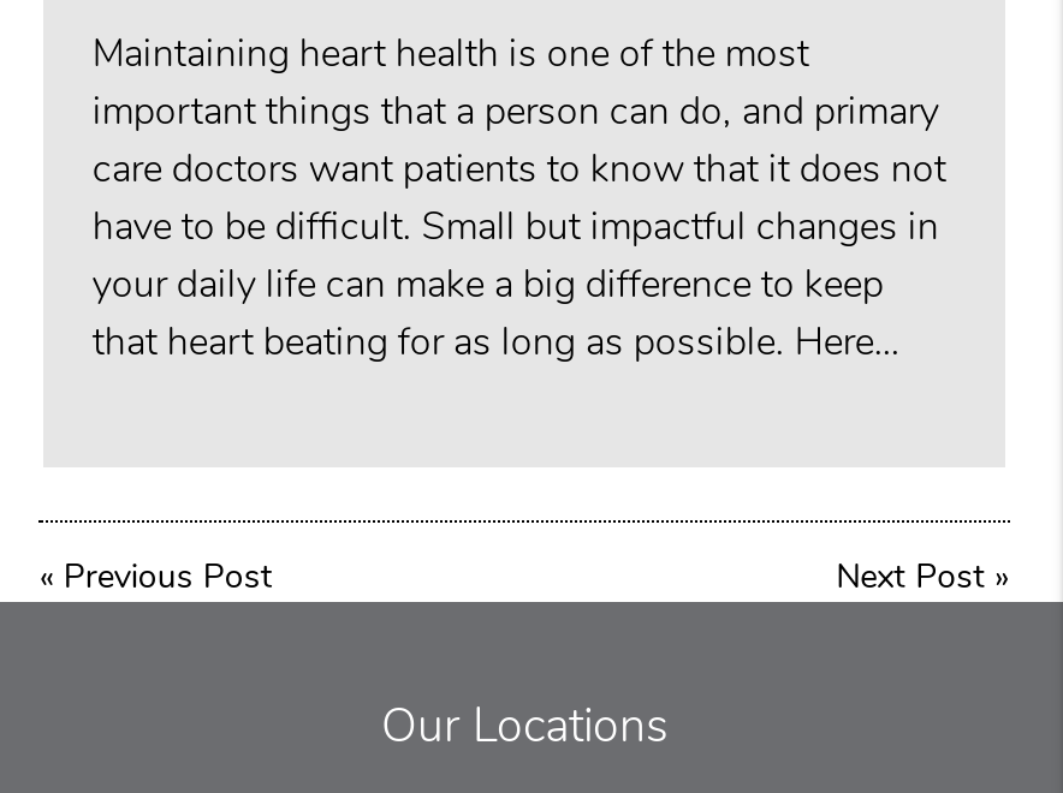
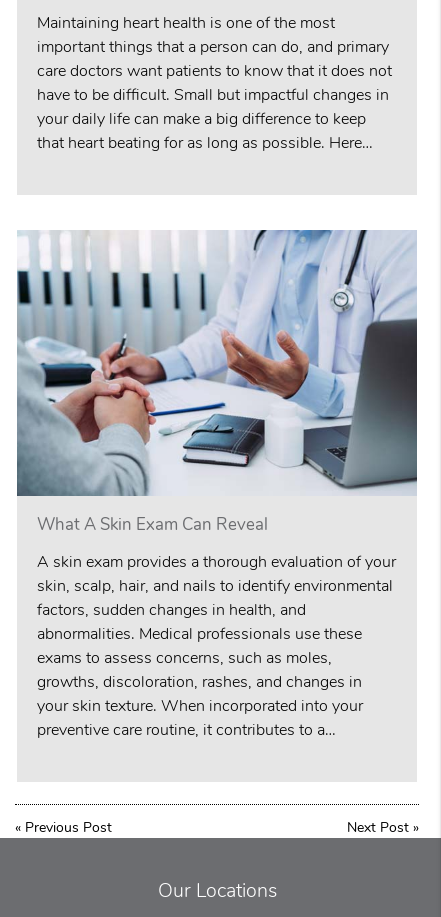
+ [image]
+ What A Skin Exam Can Reveal
+ A skin exam provides a thorough evaluation of your
+ skin, scalp, hair, and nails to identify environmental
+ factors, sudden changes in health, and
+ abnormalities. Medical professionals use these
+ exams to assess concerns, such as moles,
+ growths, discoloration, rashes, and changes in
+ your skin texture. When incorporated into your
+ preventive care routine, it contributes to a…
